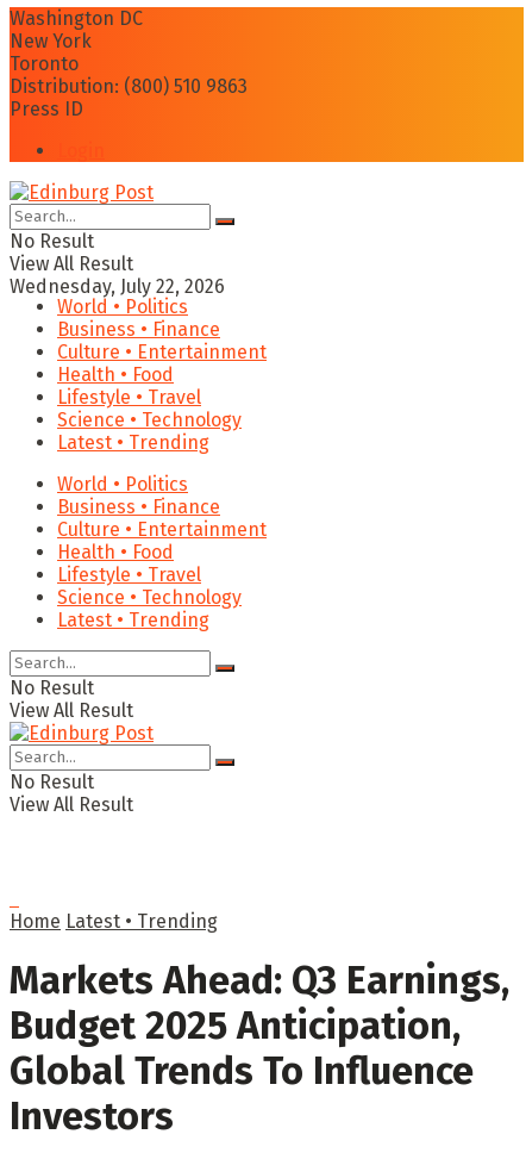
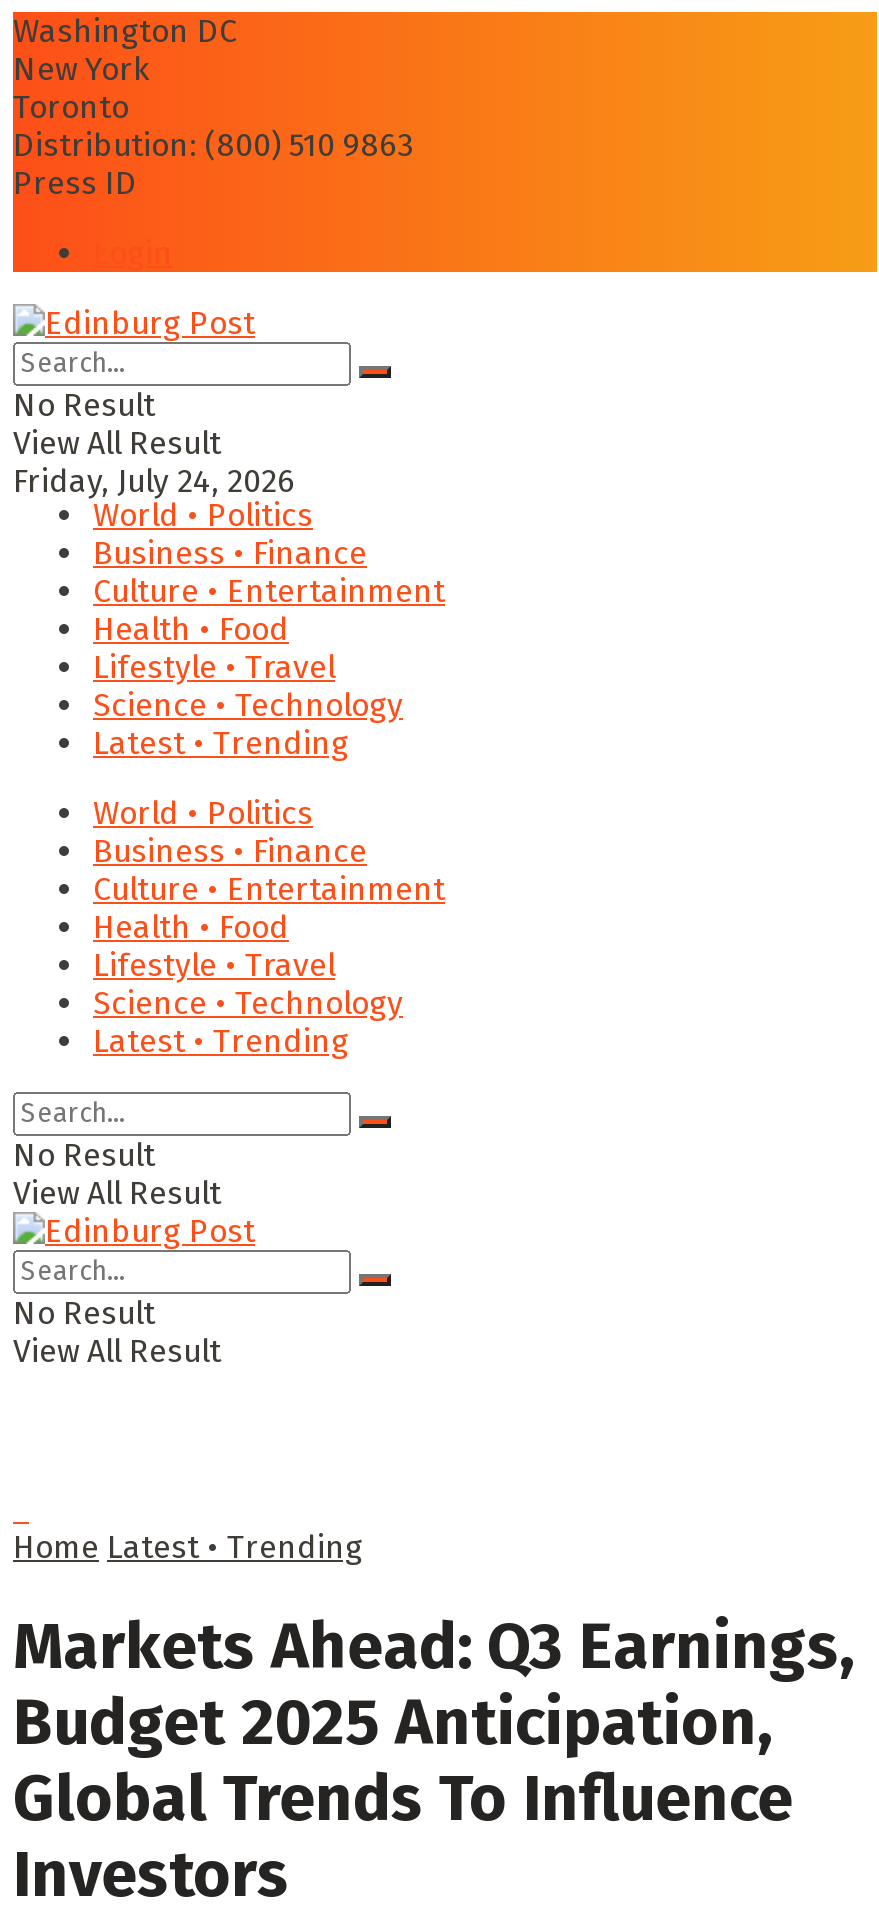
- Wednesday, July 22, 2026
+ Friday, July 24, 2026
